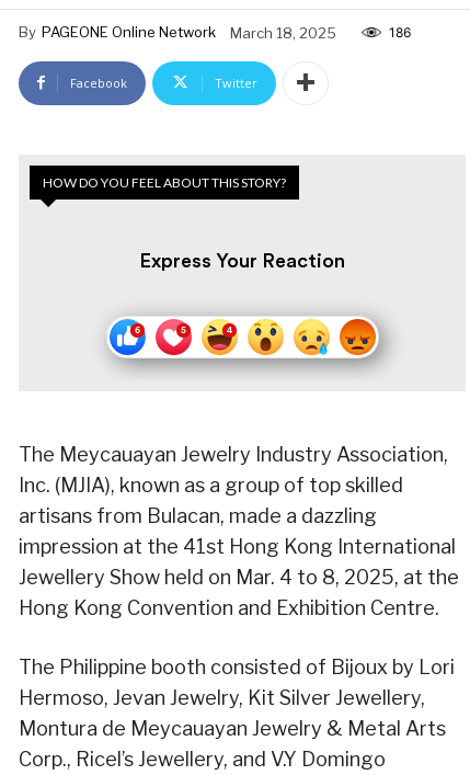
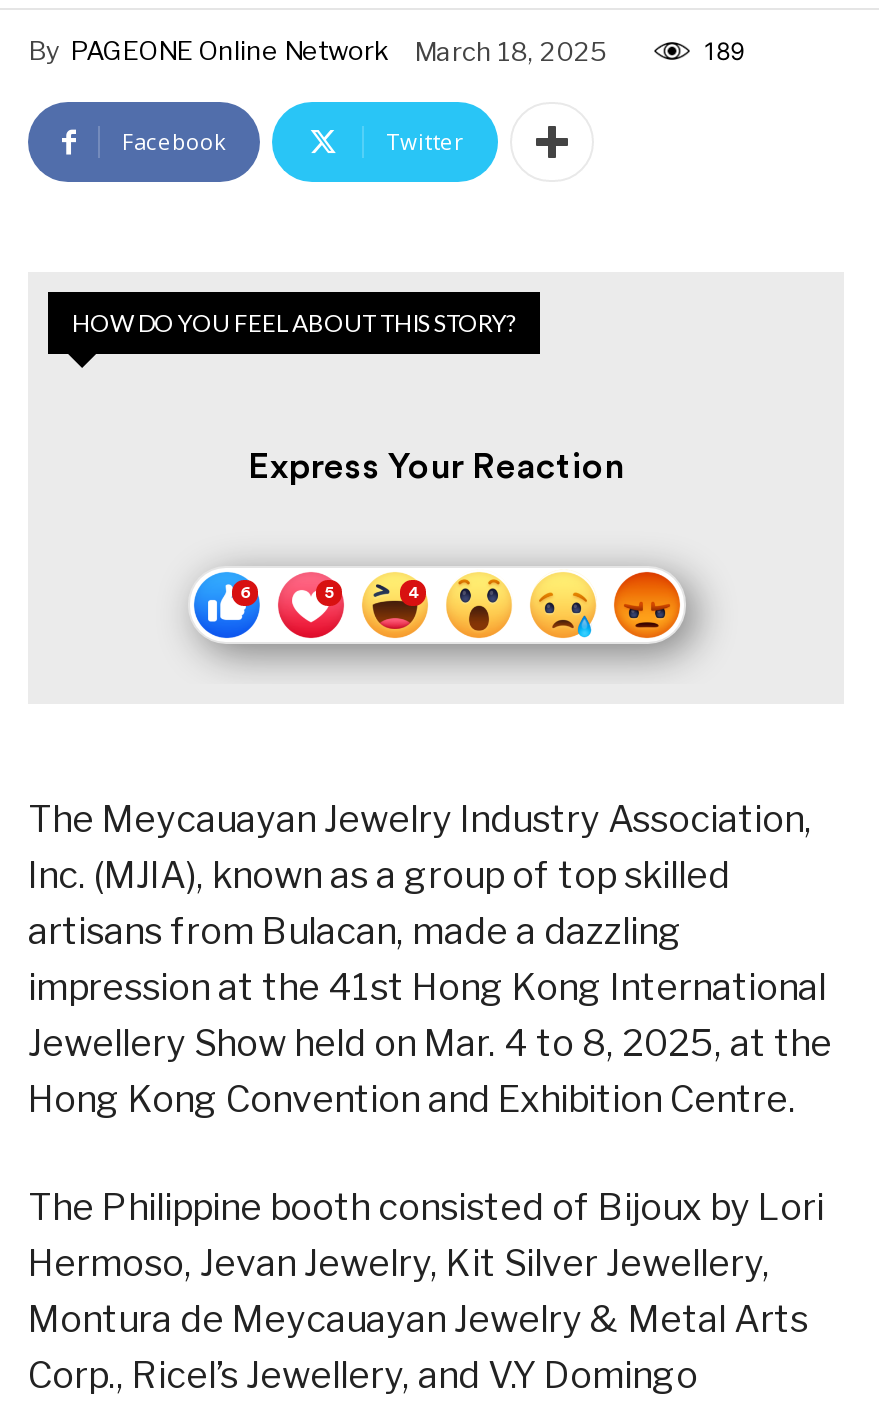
- 186
+ 189
